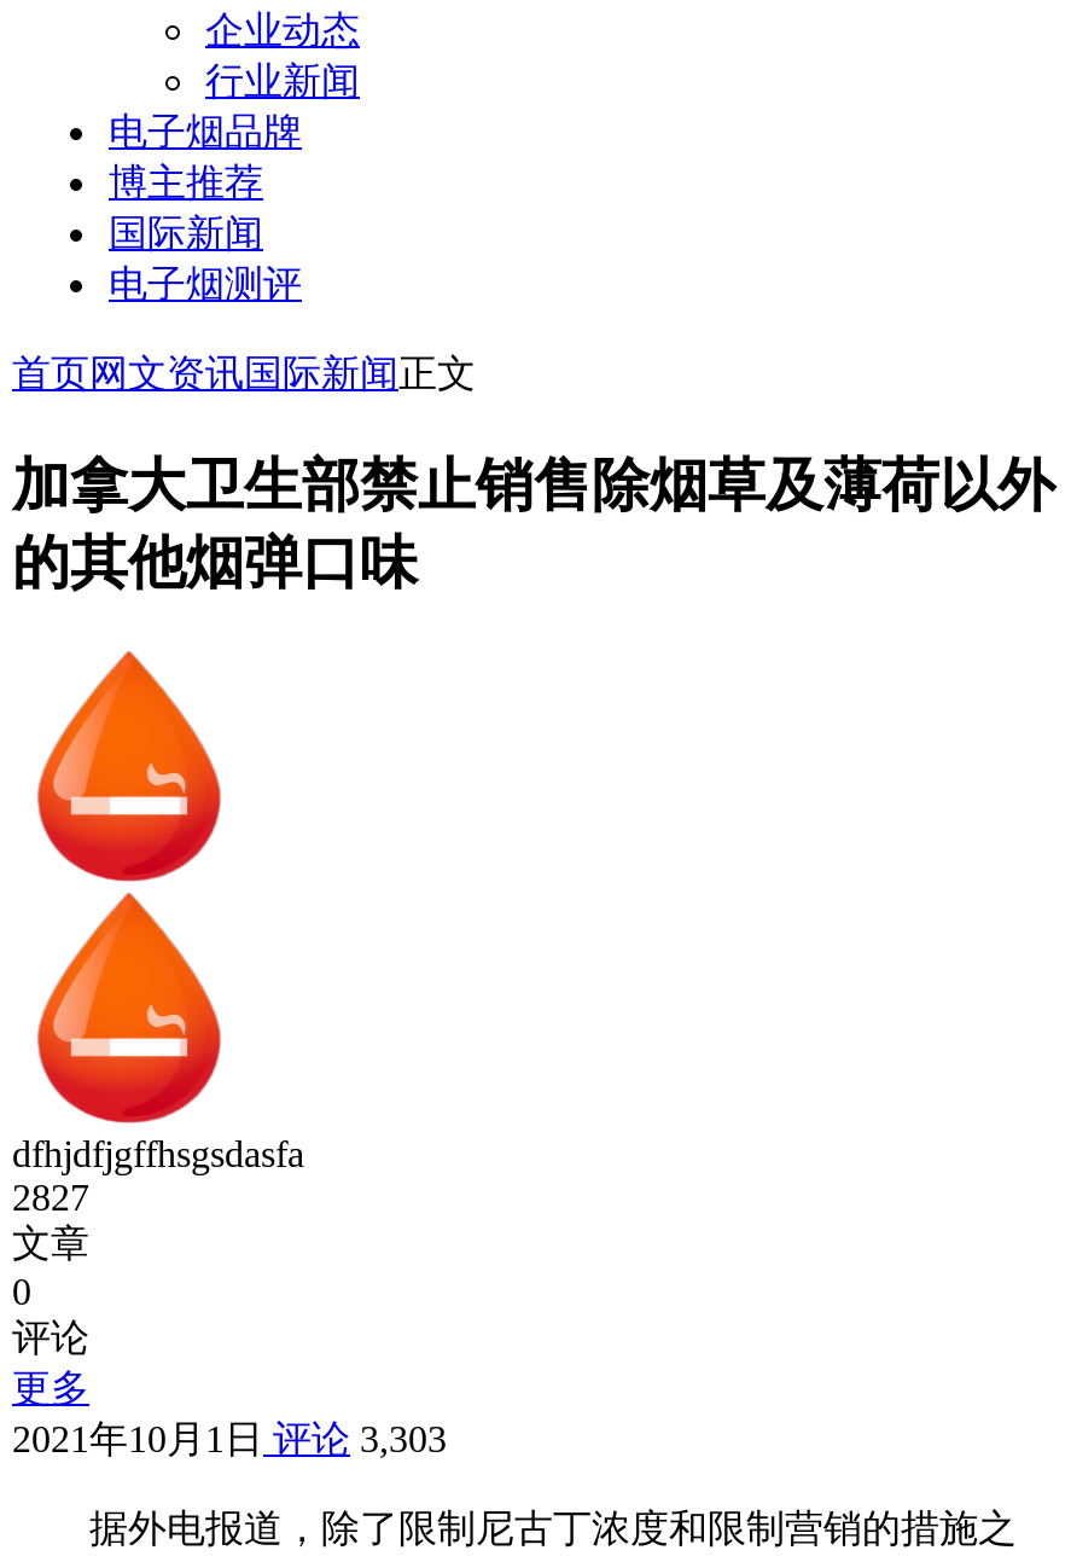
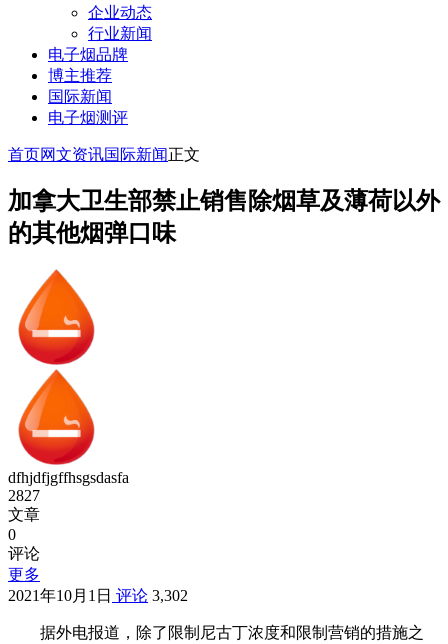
- 2021年10月1日评论3,303
+ 2021年10月1日评论3,302
